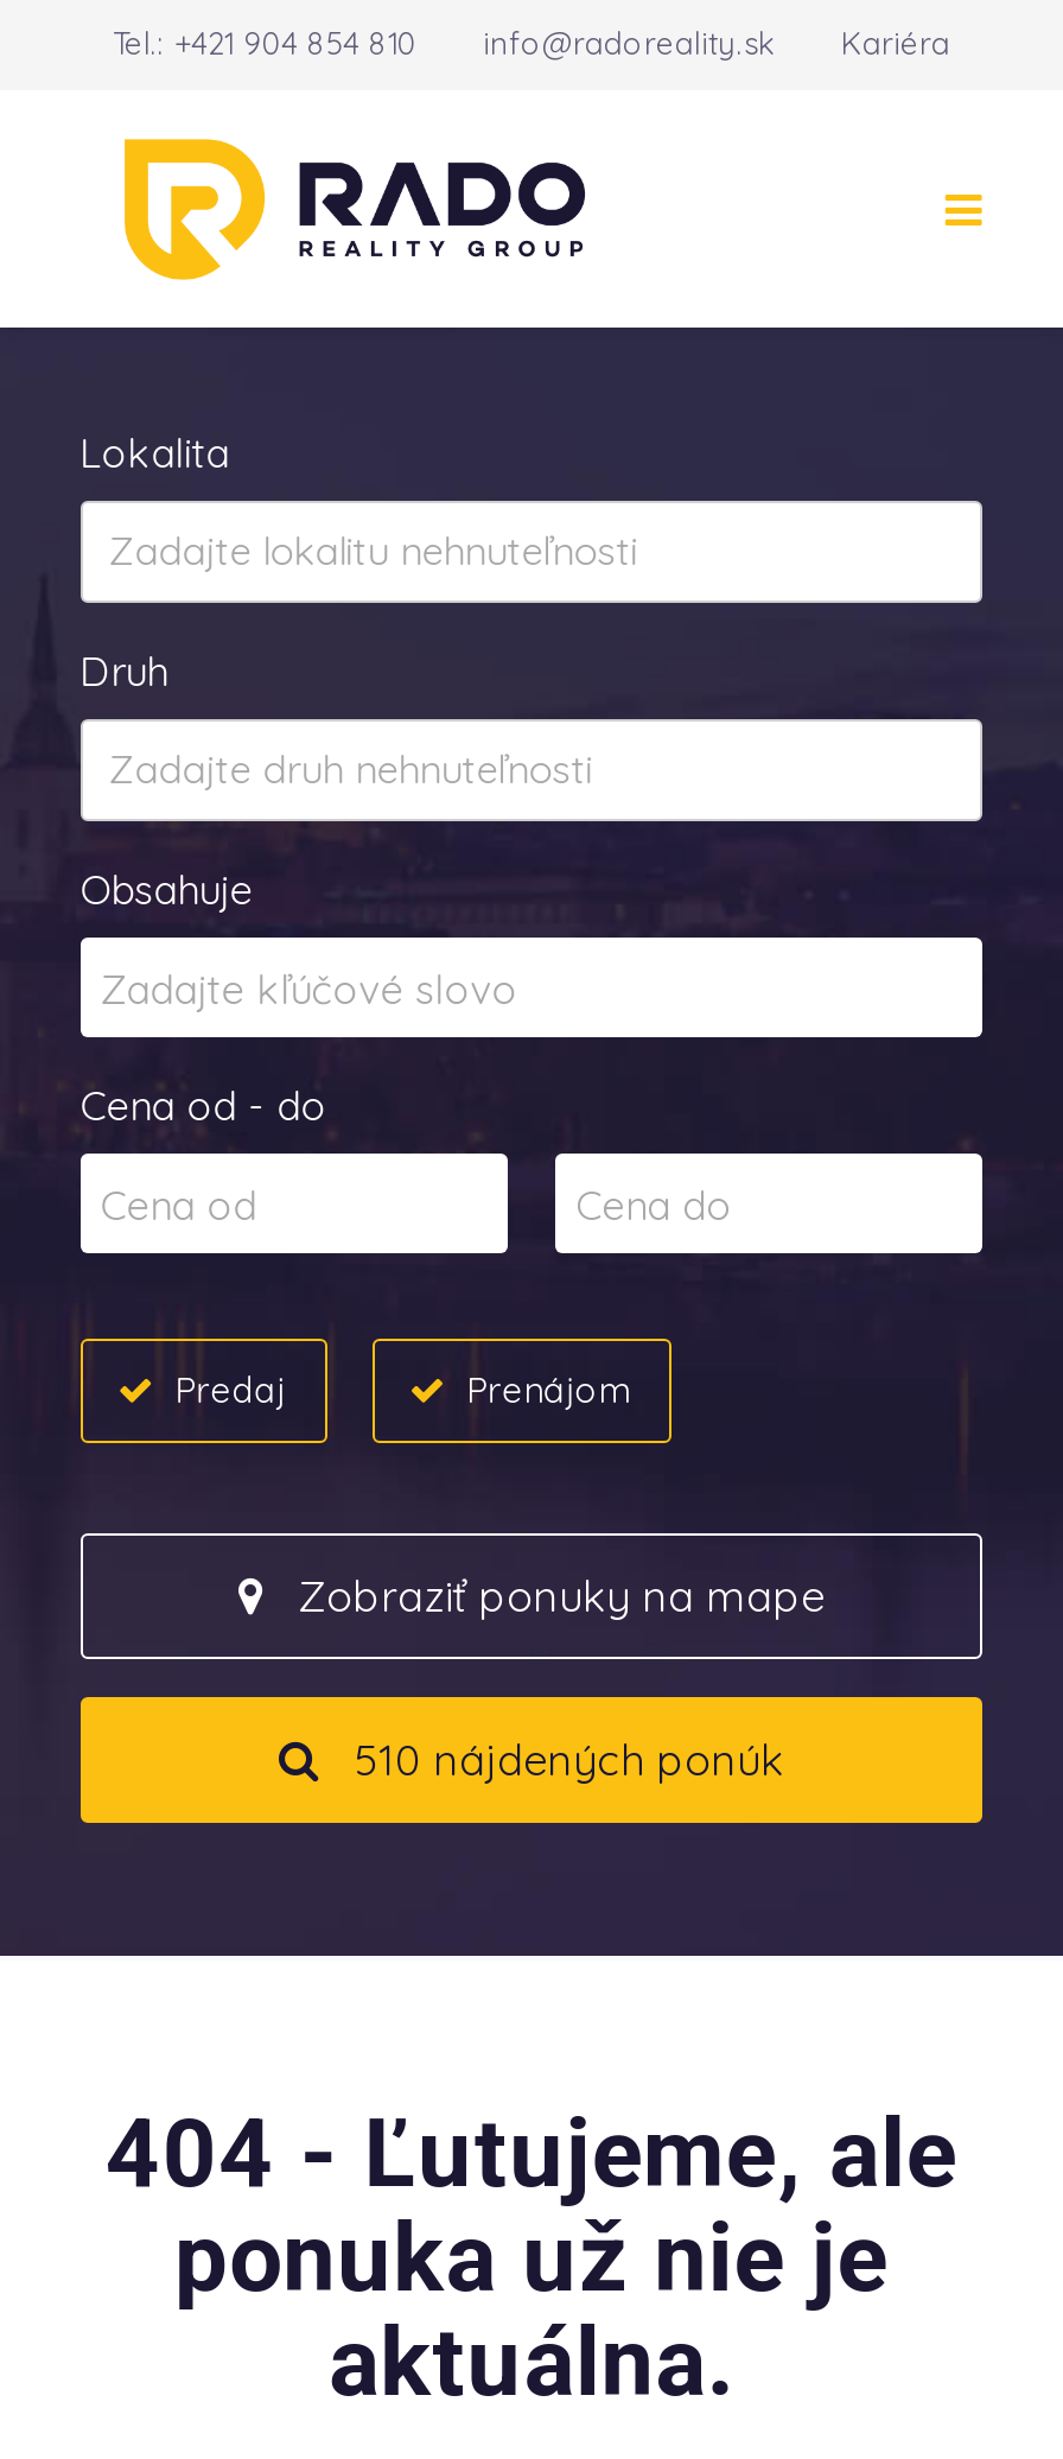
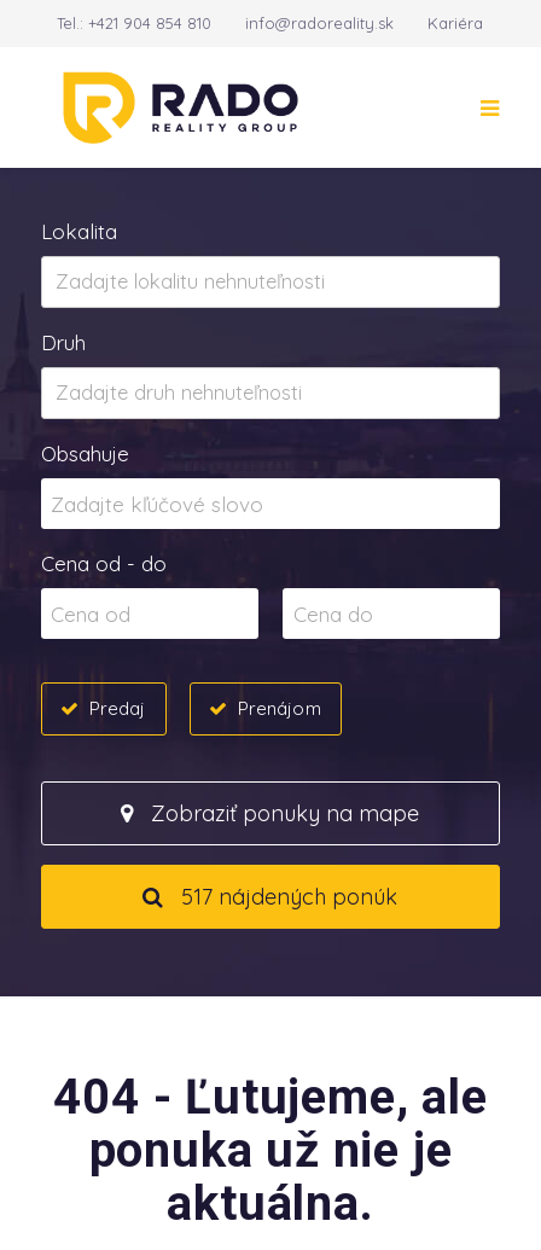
- 510 nájdených ponúk
+ 517 nájdených ponúk
